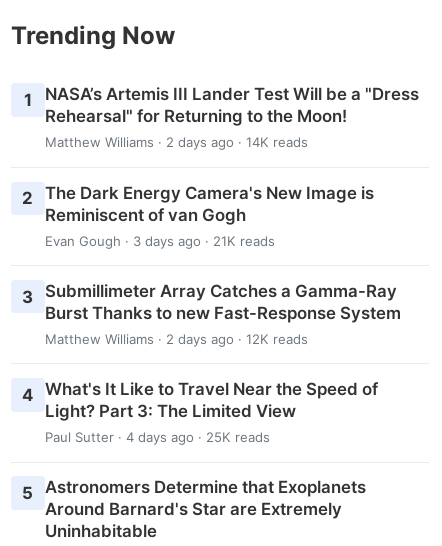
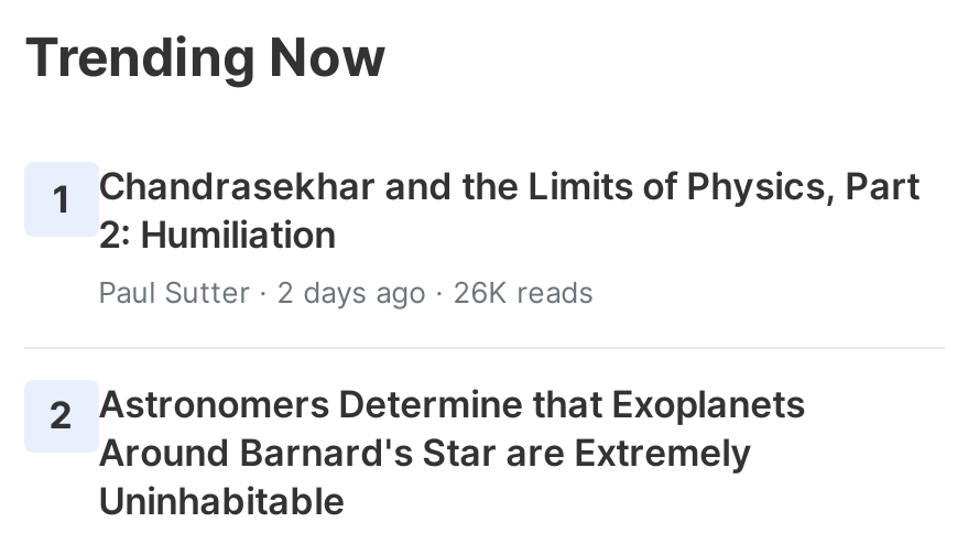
- NASA’s Artemis III Lander Test Will be a "Dress
- Rehearsal" for Returning to the Moon!
- Matthew Williams · 2 days ago · 14K reads
- 2 The Dark Energy Camera's New Image is
- Reminiscent of van Gogh
- Evan Gough · 3 days ago · 21K reads
- 3 Submillimeter Array Catches a Gamma-Ray
- Burst Thanks to new Fast-Response System
- Matthew Williams · 2 days ago · 12K reads
- 4 What's It Like to Travel Near the Speed of
- Light? Part 3: The Limited View
- Paul Sutter · 4 days ago · 25K reads
- 5 Astronomers Determine that Exoplanets
+ Chandrasekhar and the Limits of Physics, Part
+ 2: Humiliation
+ Paul Sutter · 2 days ago · 26K reads
+ 2 Astronomers Determine that Exoplanets
